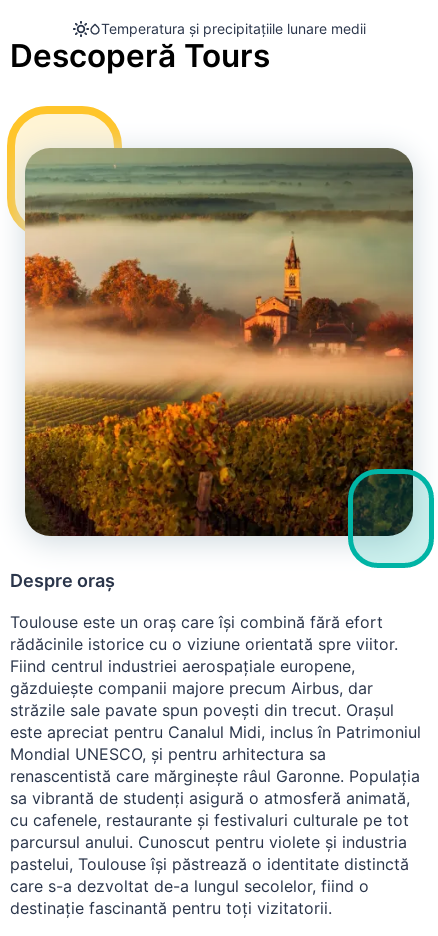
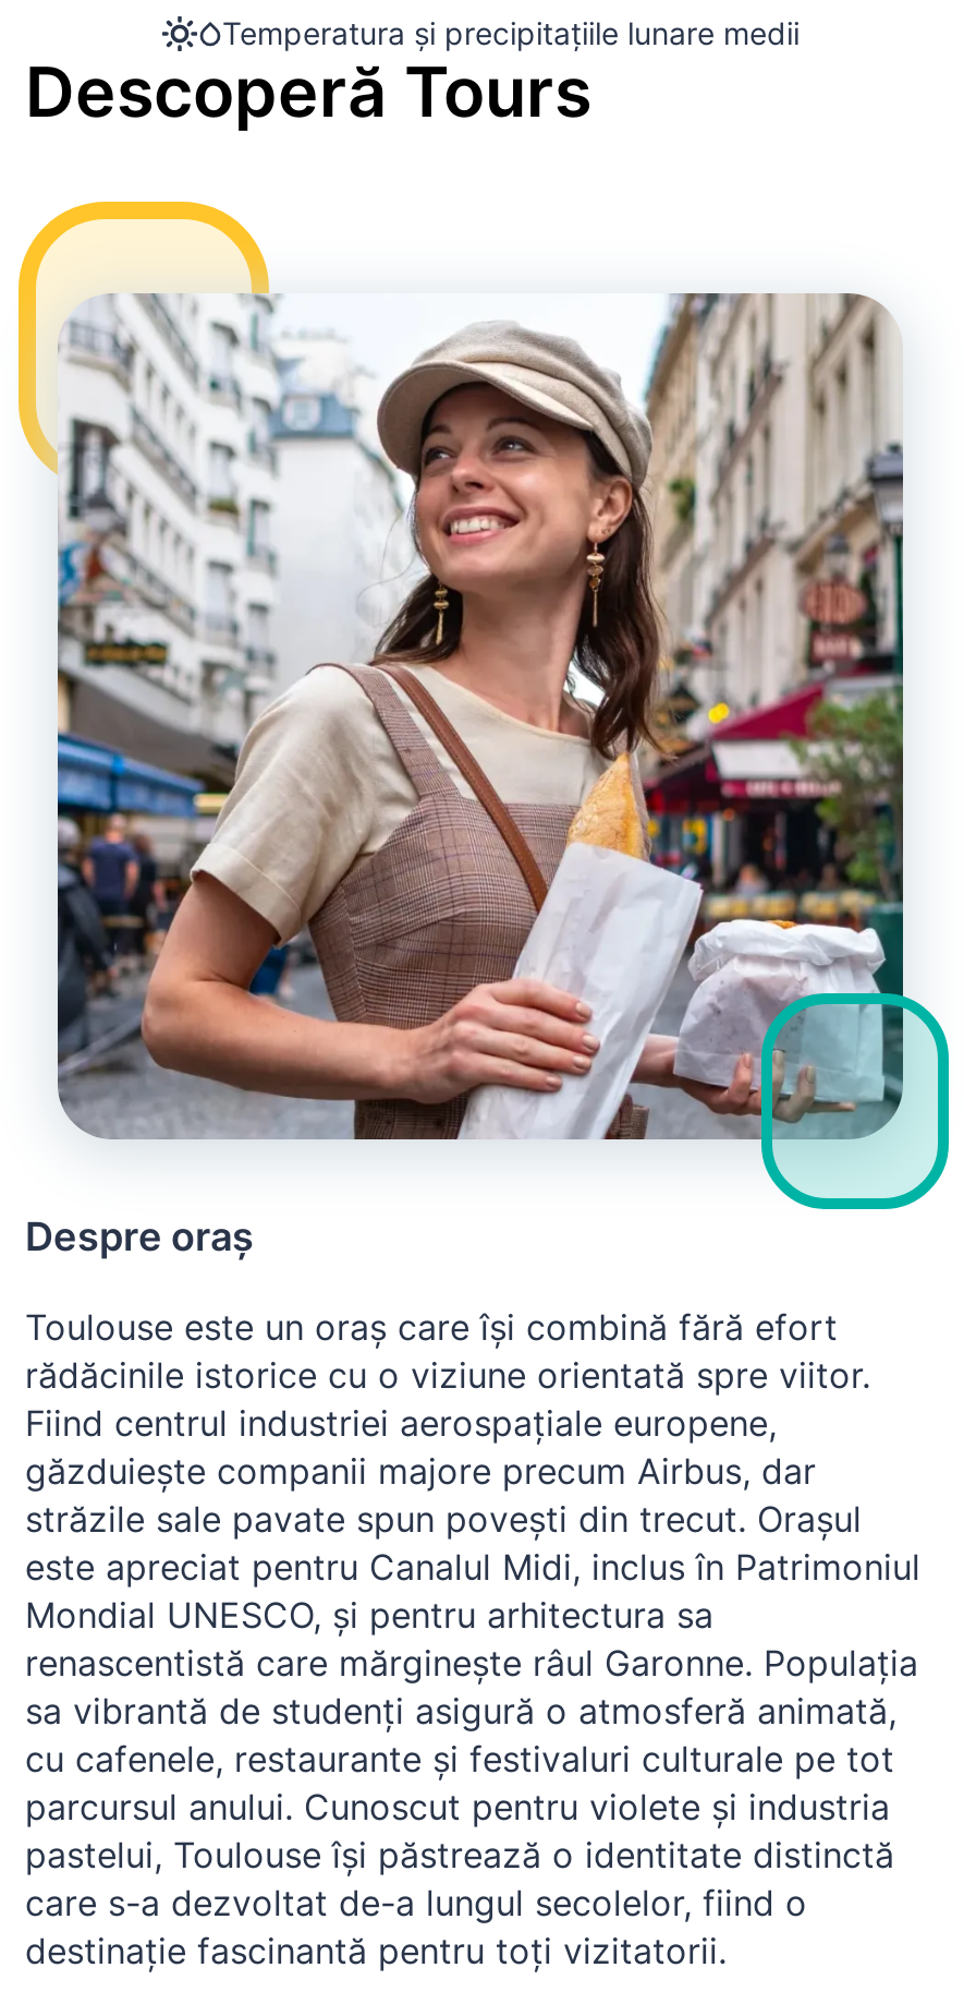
- [image]
+ [image]
